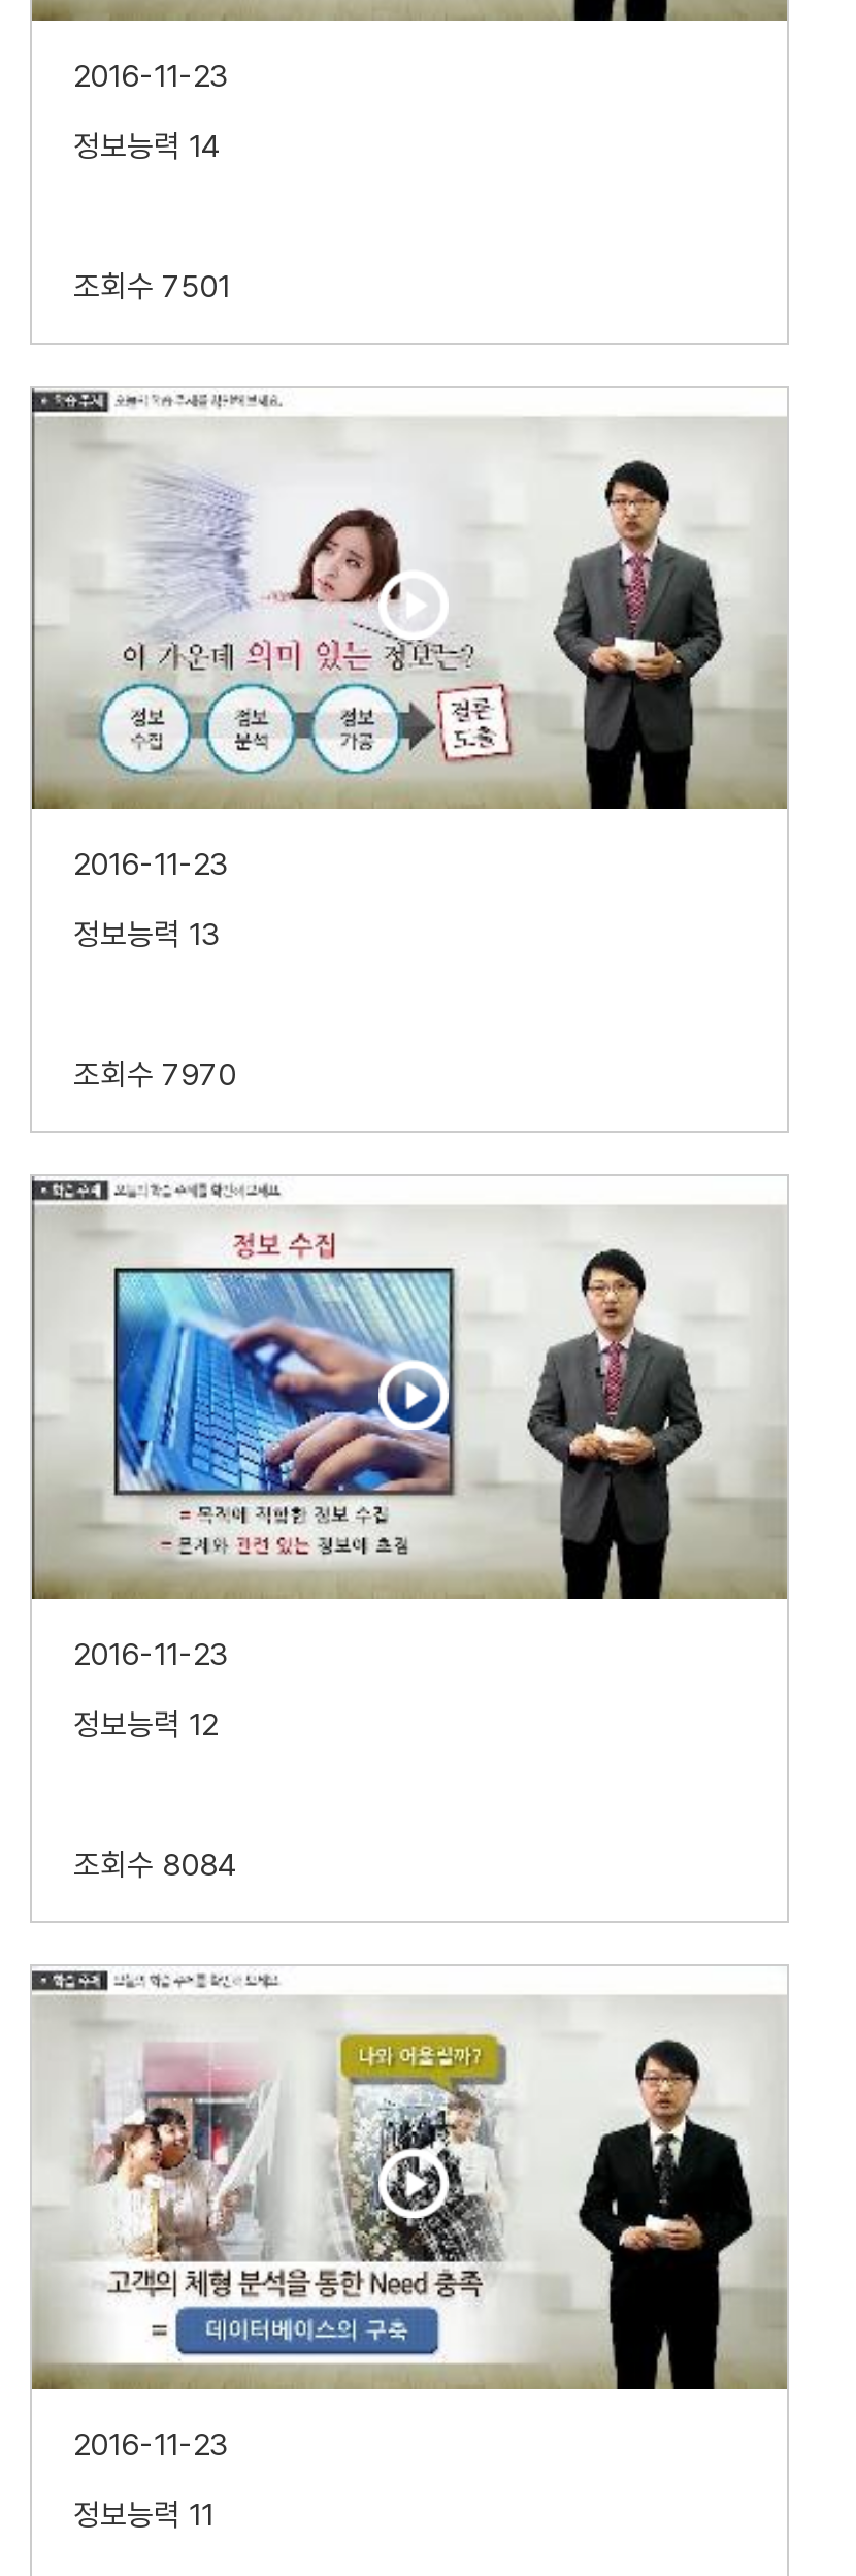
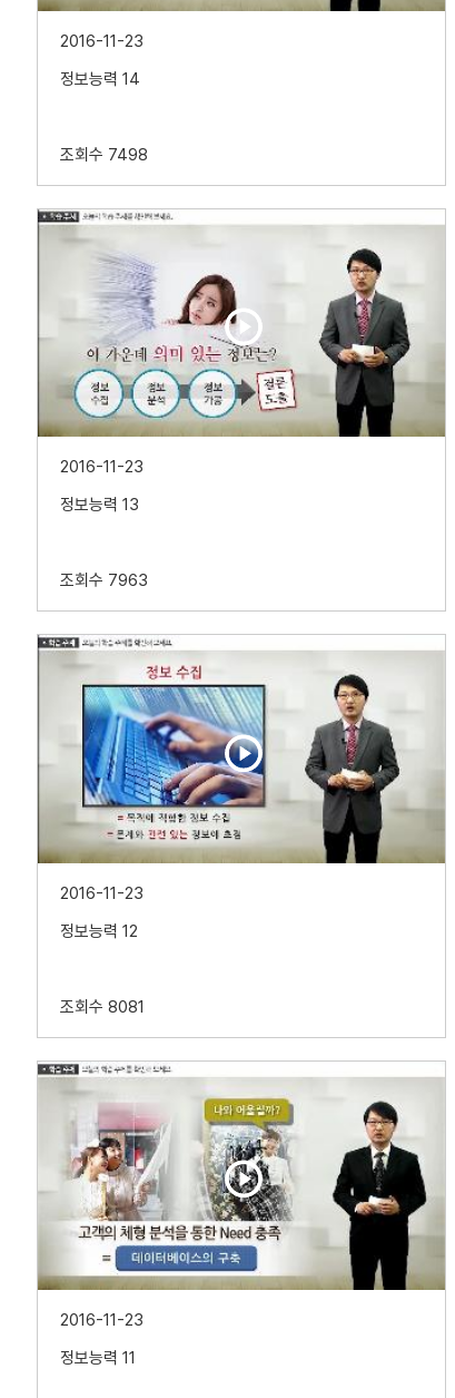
- 조회수 7501
+ 조회수 7498

- 조회수 7970
+ 조회수 7963

- 조회수 8084
+ 조회수 8081
